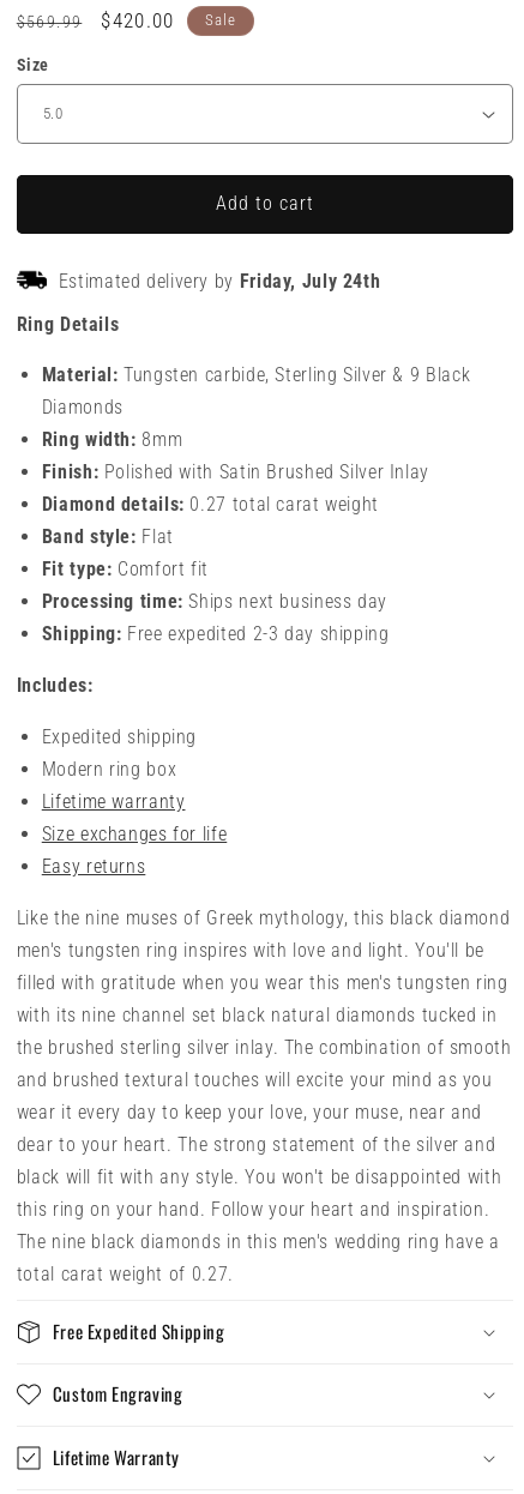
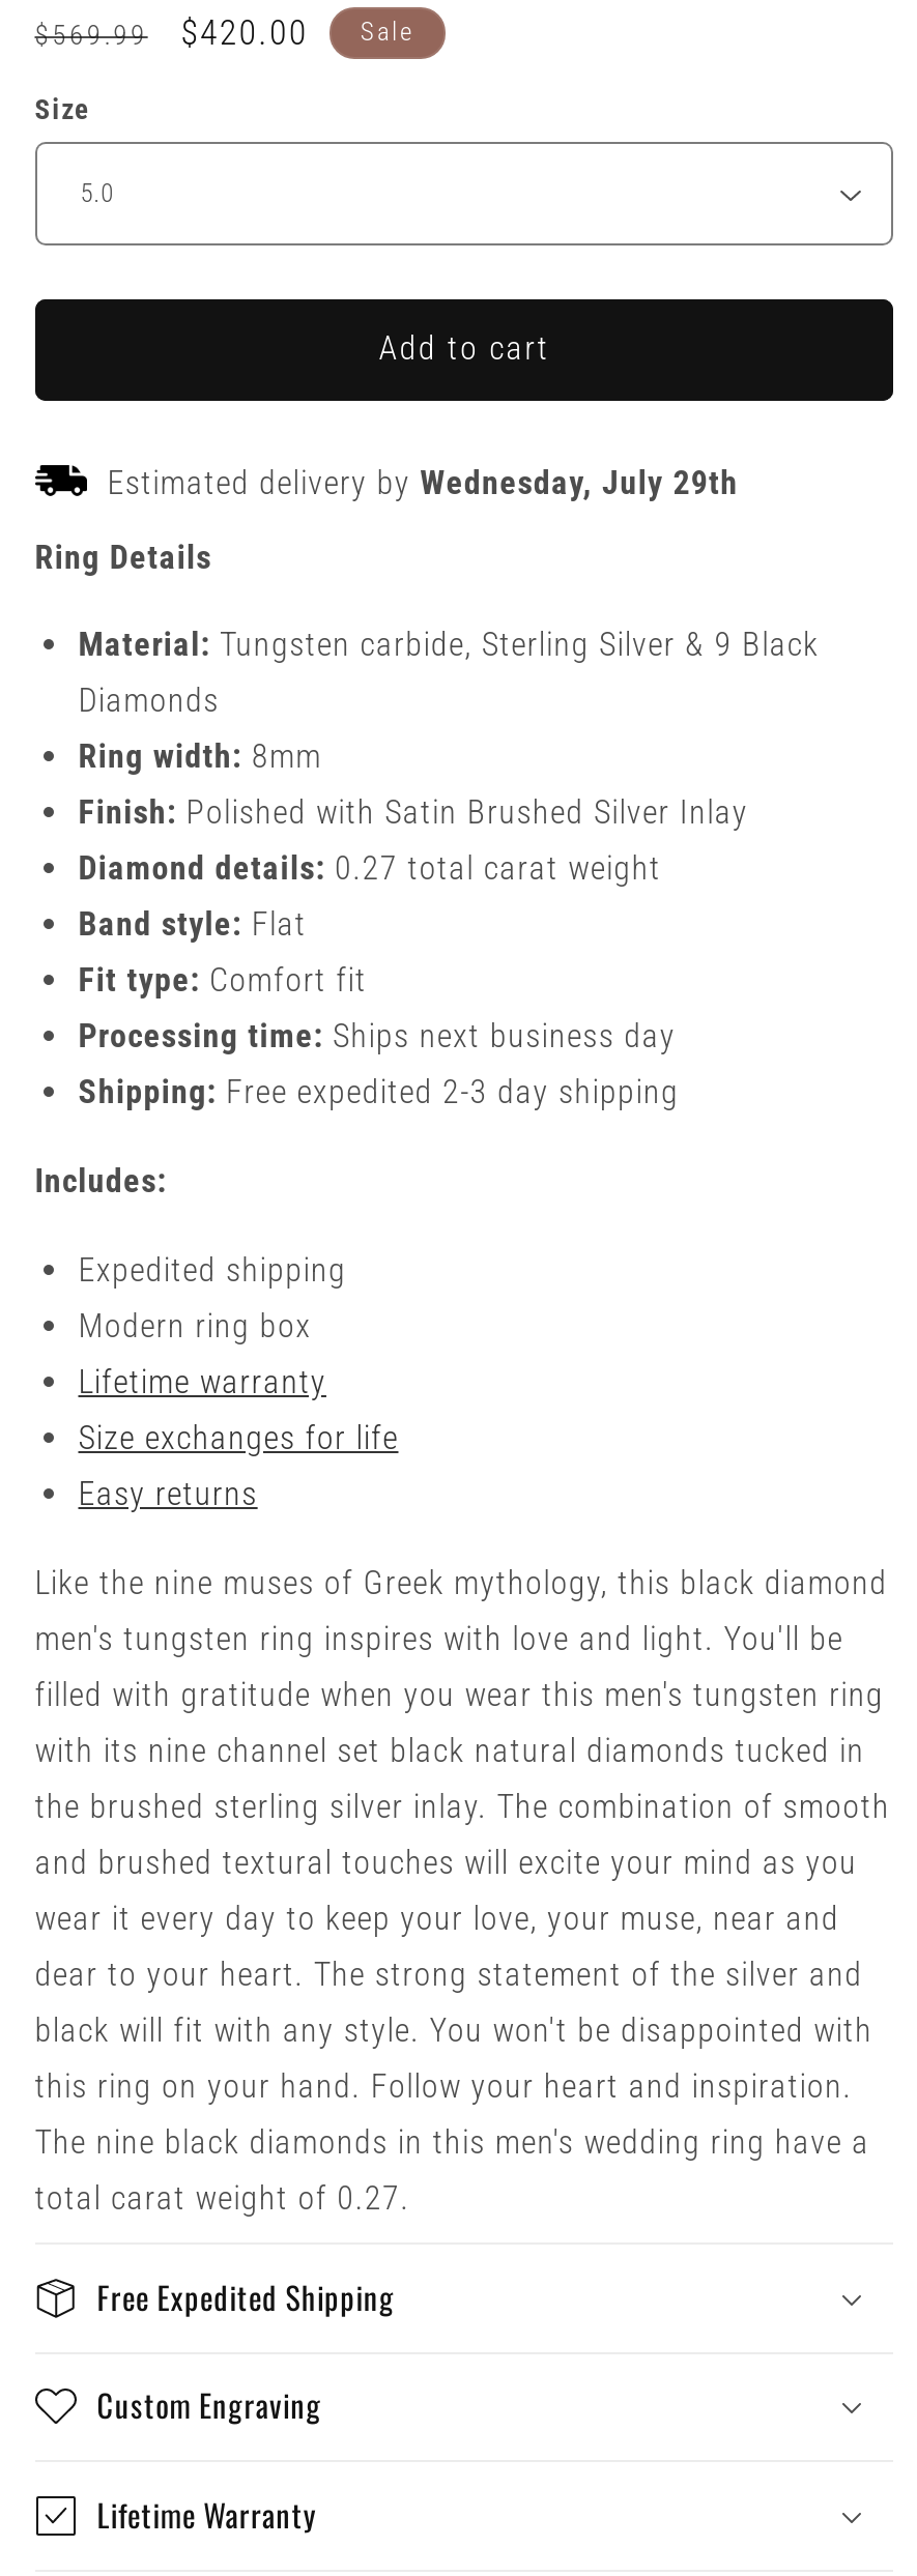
- Estimated delivery by Friday, July 24th
+ Estimated delivery by Wednesday, July 29th
